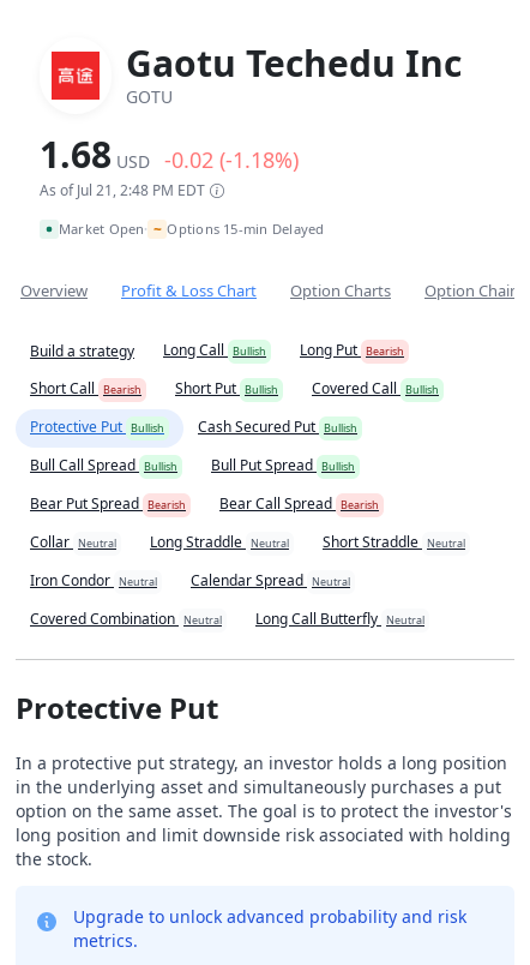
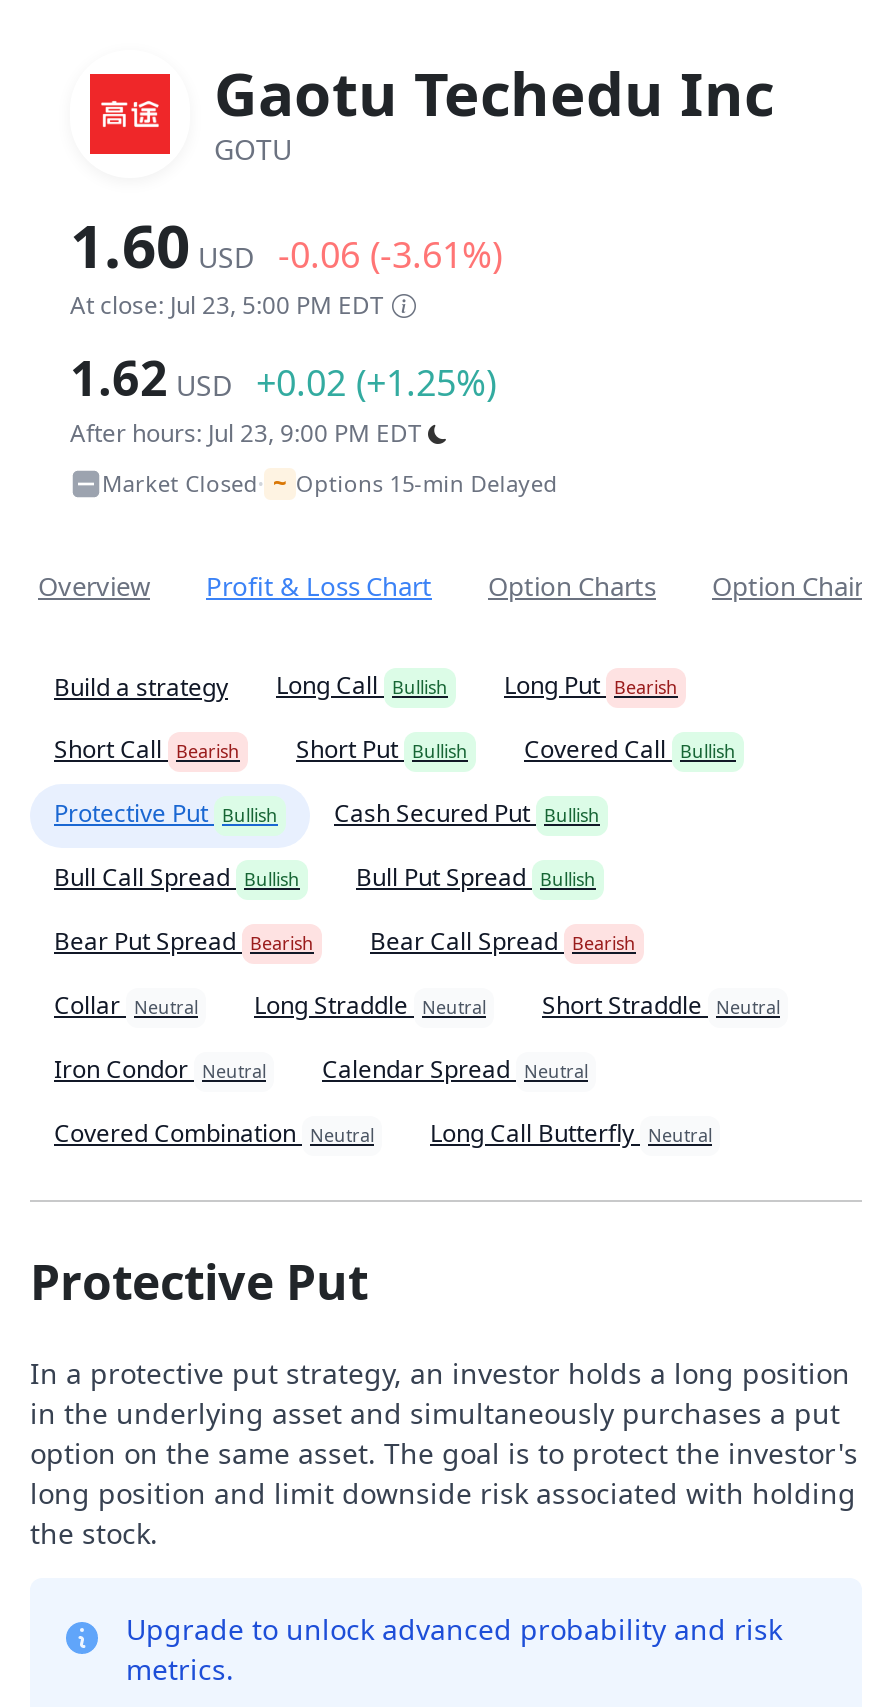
- 1.68 USD -0.02 (-1.18%)
- As of Jul 21, 2:48 PM EDT
- Market Open • ~ Options 15-min Delayed
+ 1.60 USD -0.06 (-3.61%)
+ At close: Jul 23, 5:00 PM EDT
+ 1.62 USD +0.02 (+1.25%)
+ After hours: Jul 23, 9:00 PM EDT
+ Market Closed • ~ Options 15-min Delayed
